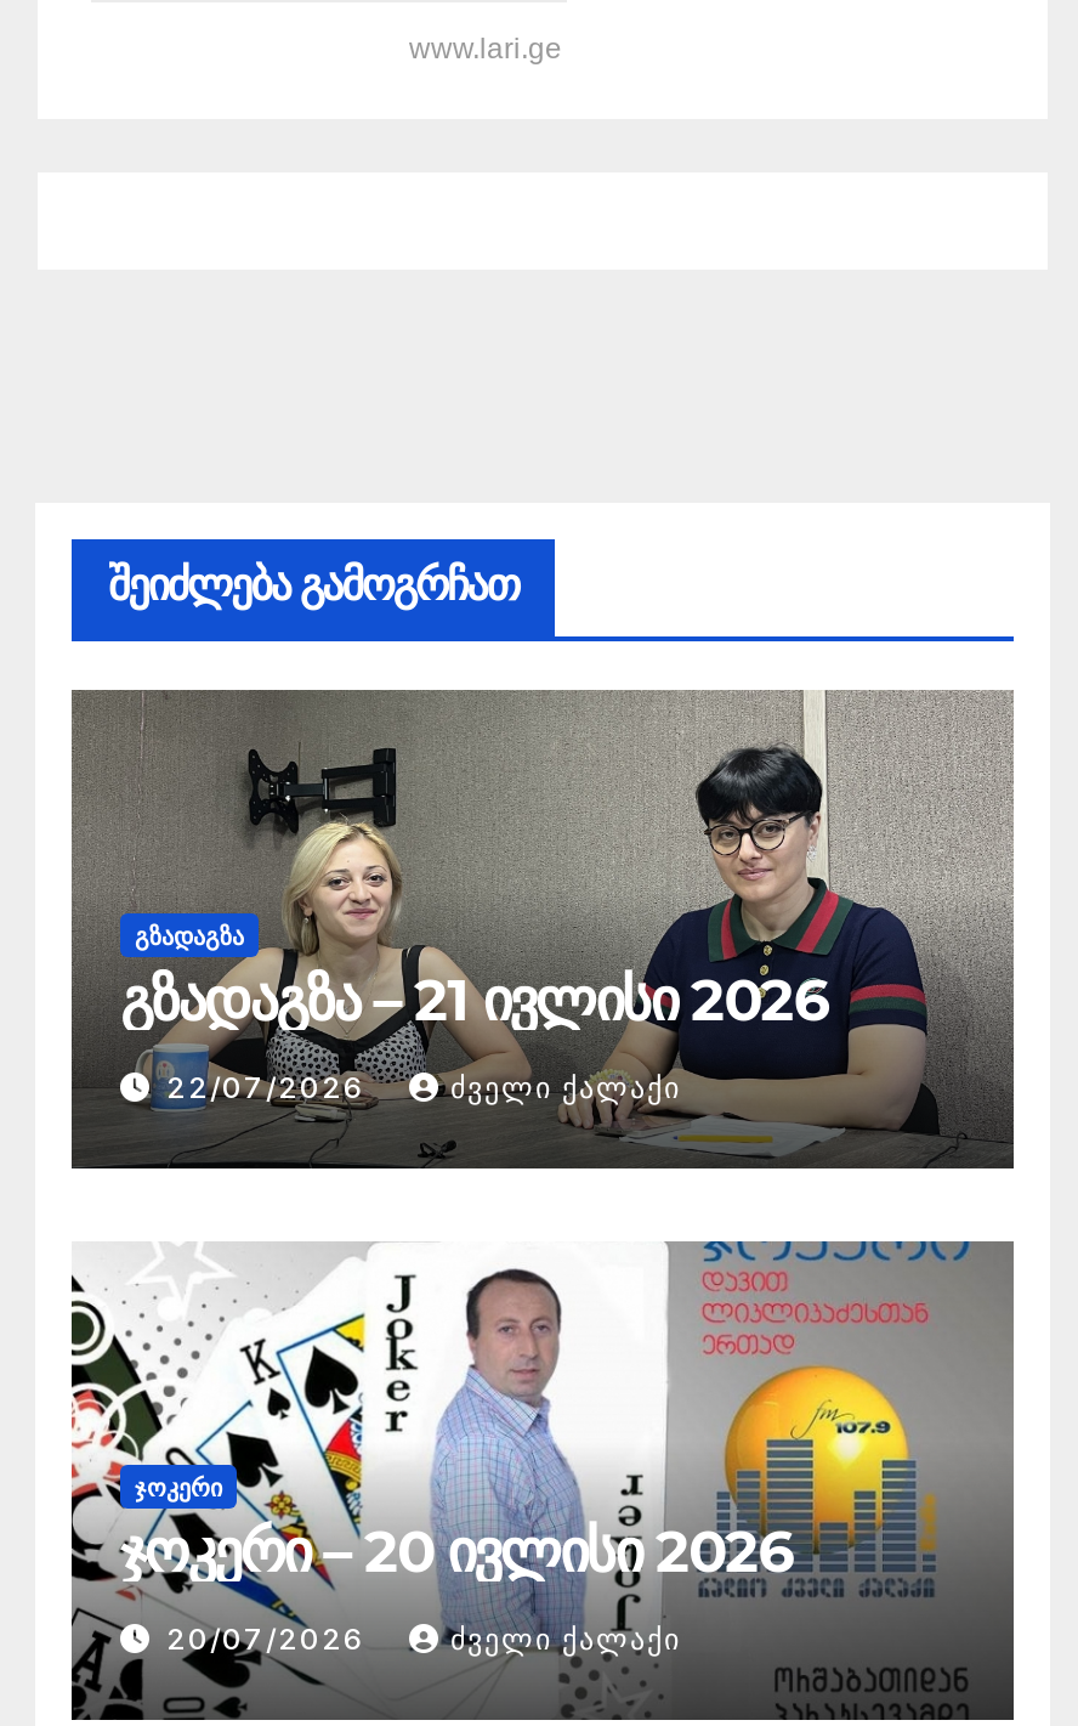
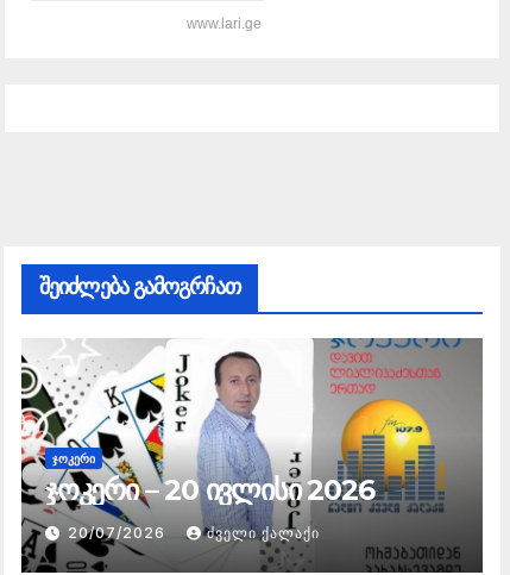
- [image]
- ᲒᲖᲐᲓᲐᲒᲖᲐ
- გზადაგზა – 21 ივლისი 2026
- 22/07/2026
- ᲫᲕᲔᲚᲘ ᲥᲐᲚᲐᲥᲘ
